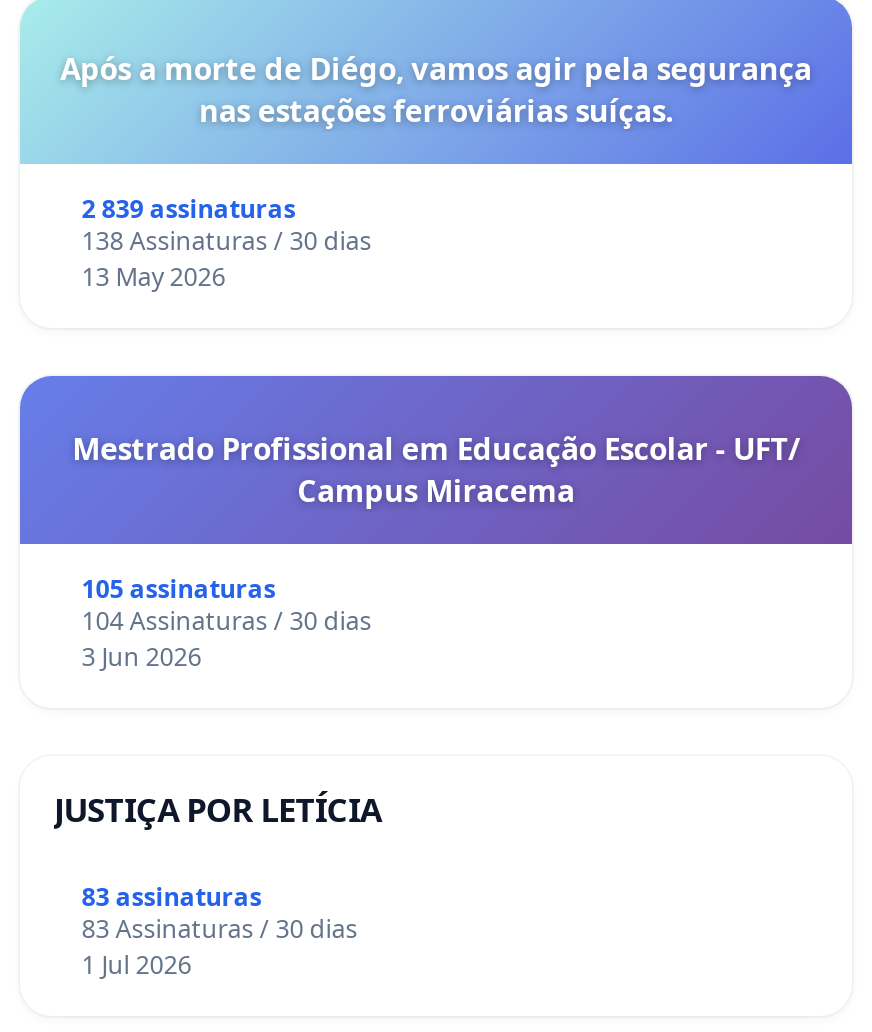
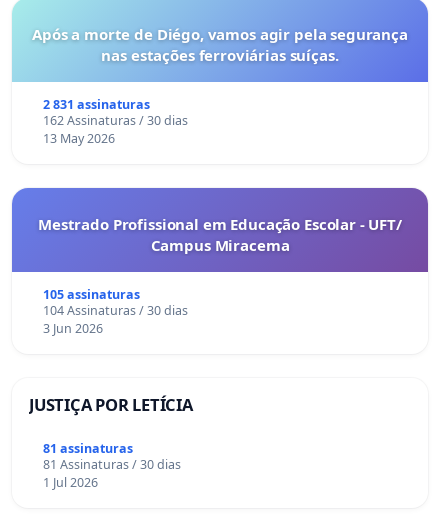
- 2 839 assinaturas
+ 2 831 assinaturas

- 138 Assinaturas / 30 dias
+ 162 Assinaturas / 30 dias

- 83 assinaturas
+ 81 assinaturas

- 83 Assinaturas / 30 dias
+ 81 Assinaturas / 30 dias
